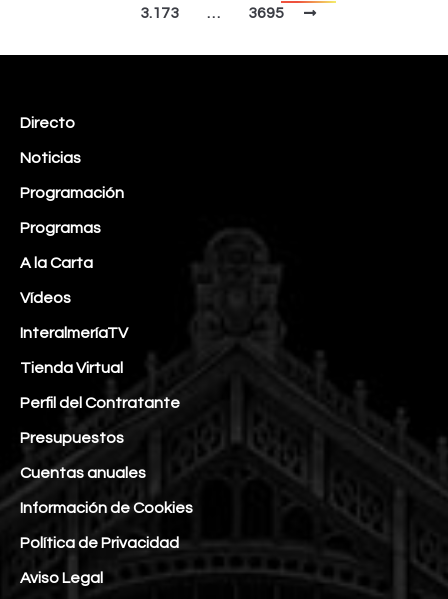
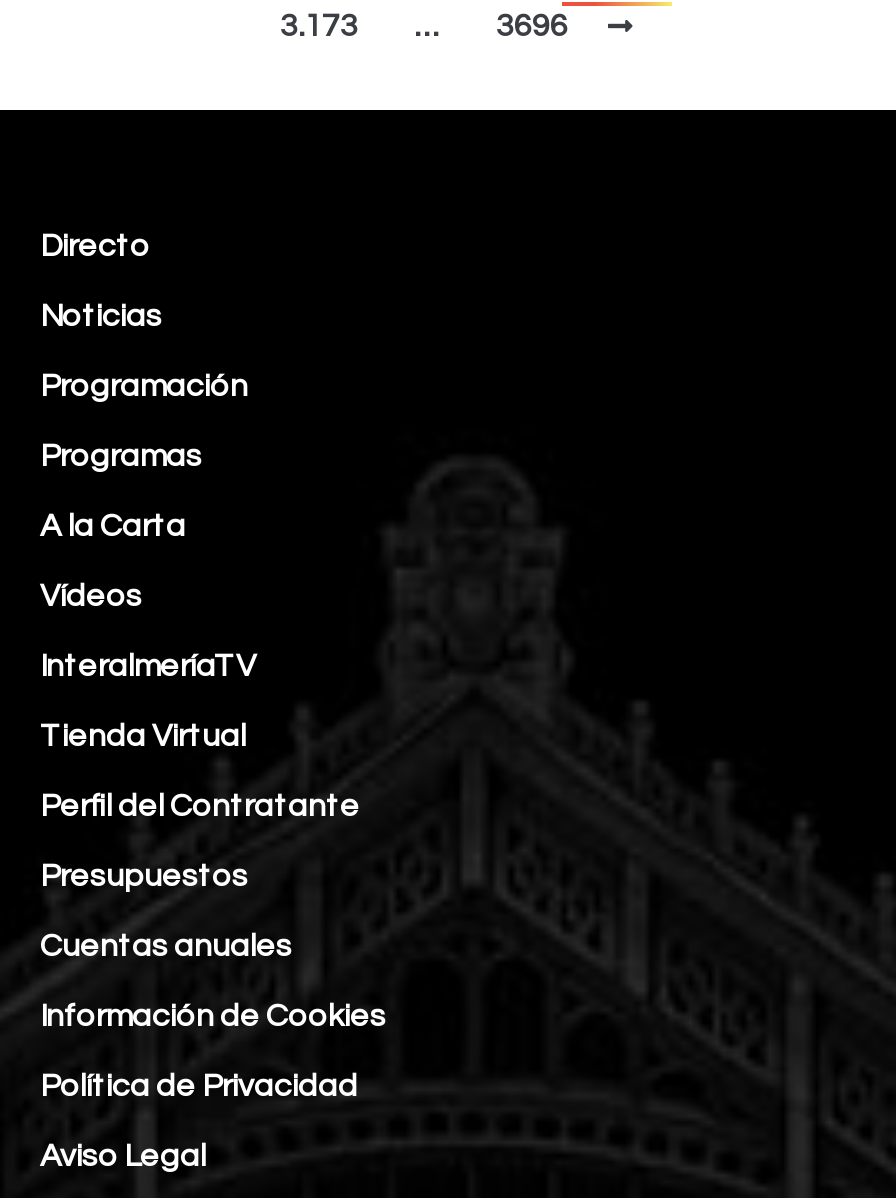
- 3695
+ 3696
